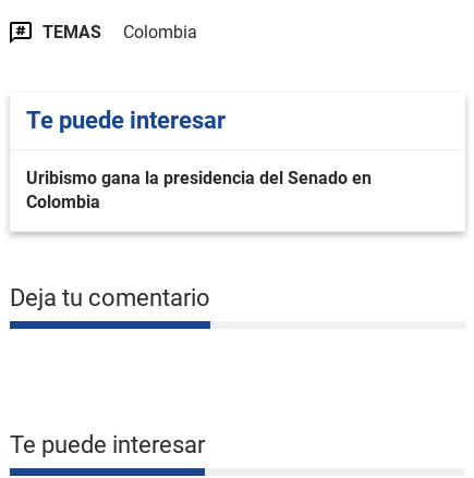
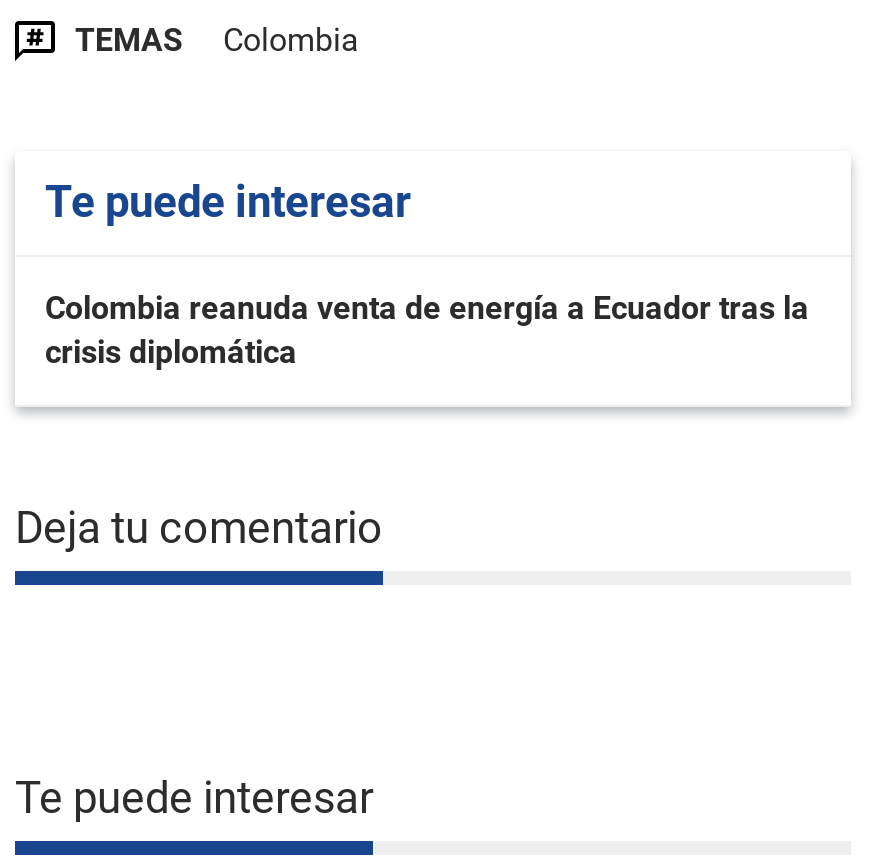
- Uribismo gana la presidencia del Senado en
- Colombia
+ Colombia reanuda venta de energía a Ecuador tras la
+ crisis diplomática
